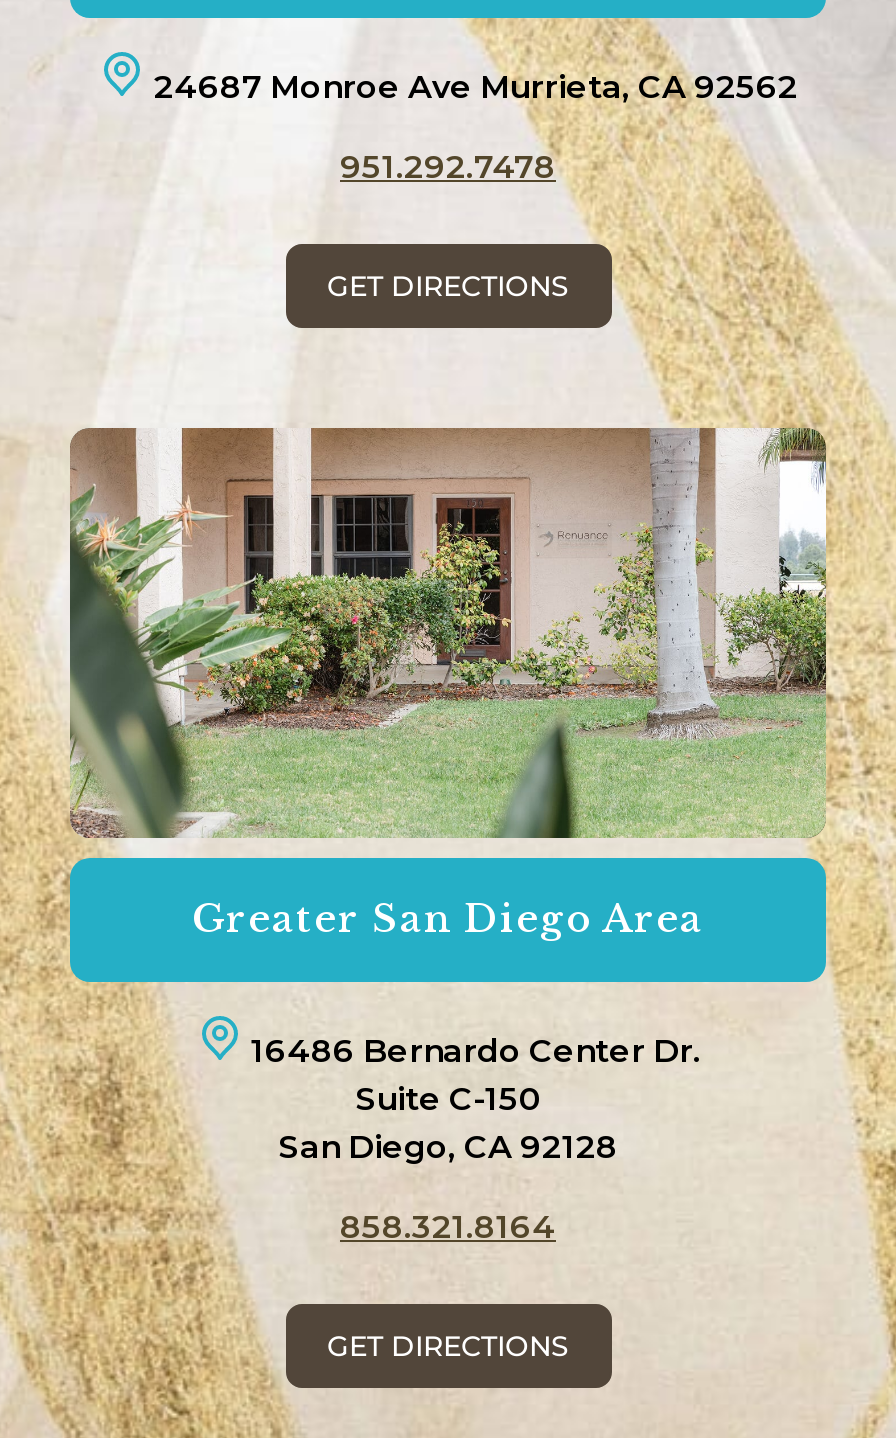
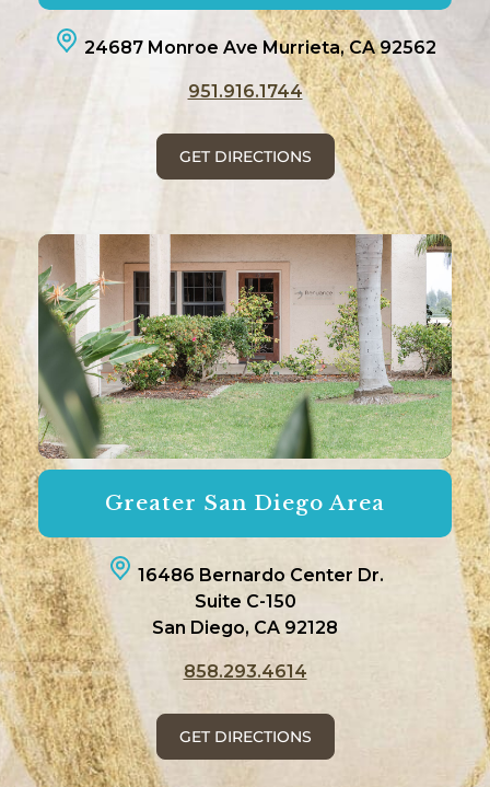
- 951.292.7478
+ 951.916.1744

- 858.321.8164
+ 858.293.4614
